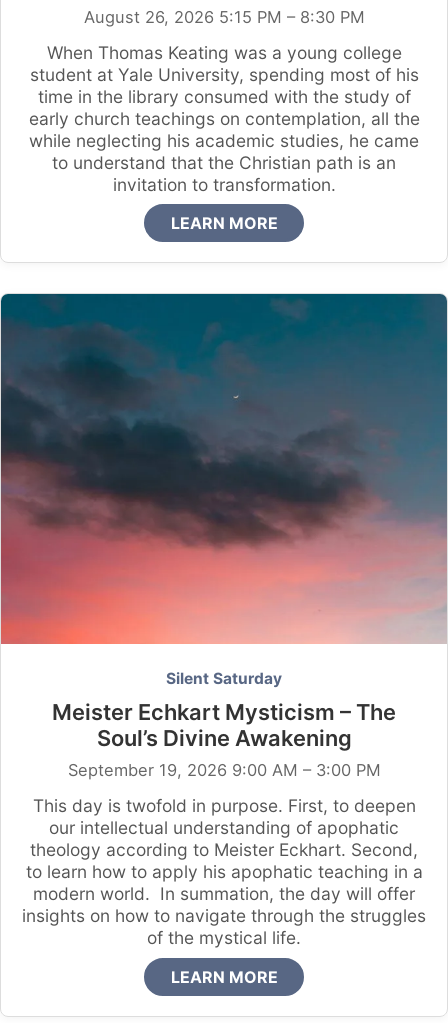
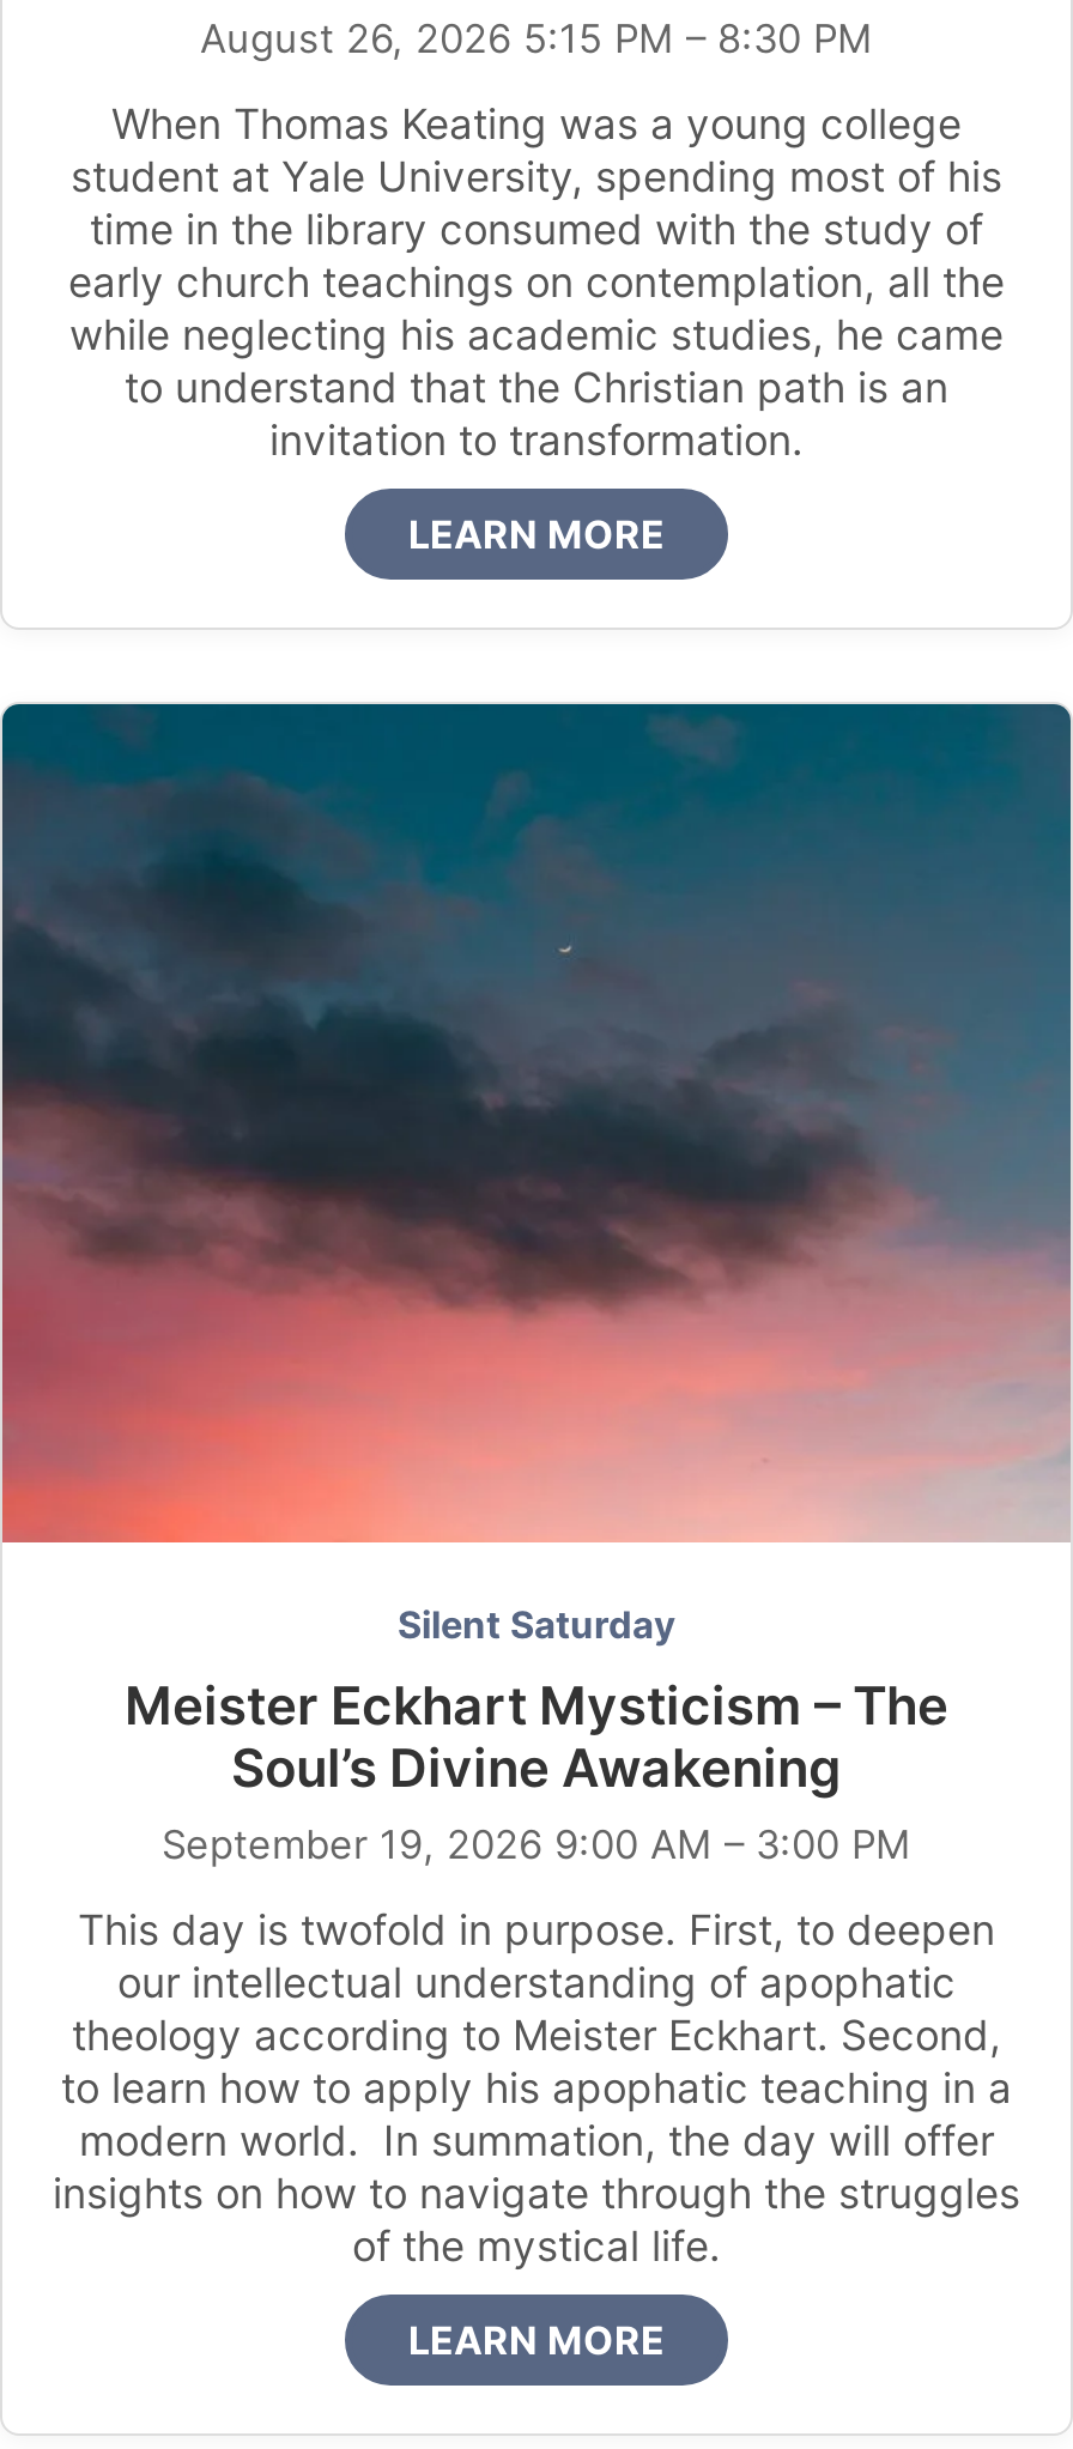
- Meister Echkart Mysticism – The
+ Meister Eckhart Mysticism – The
